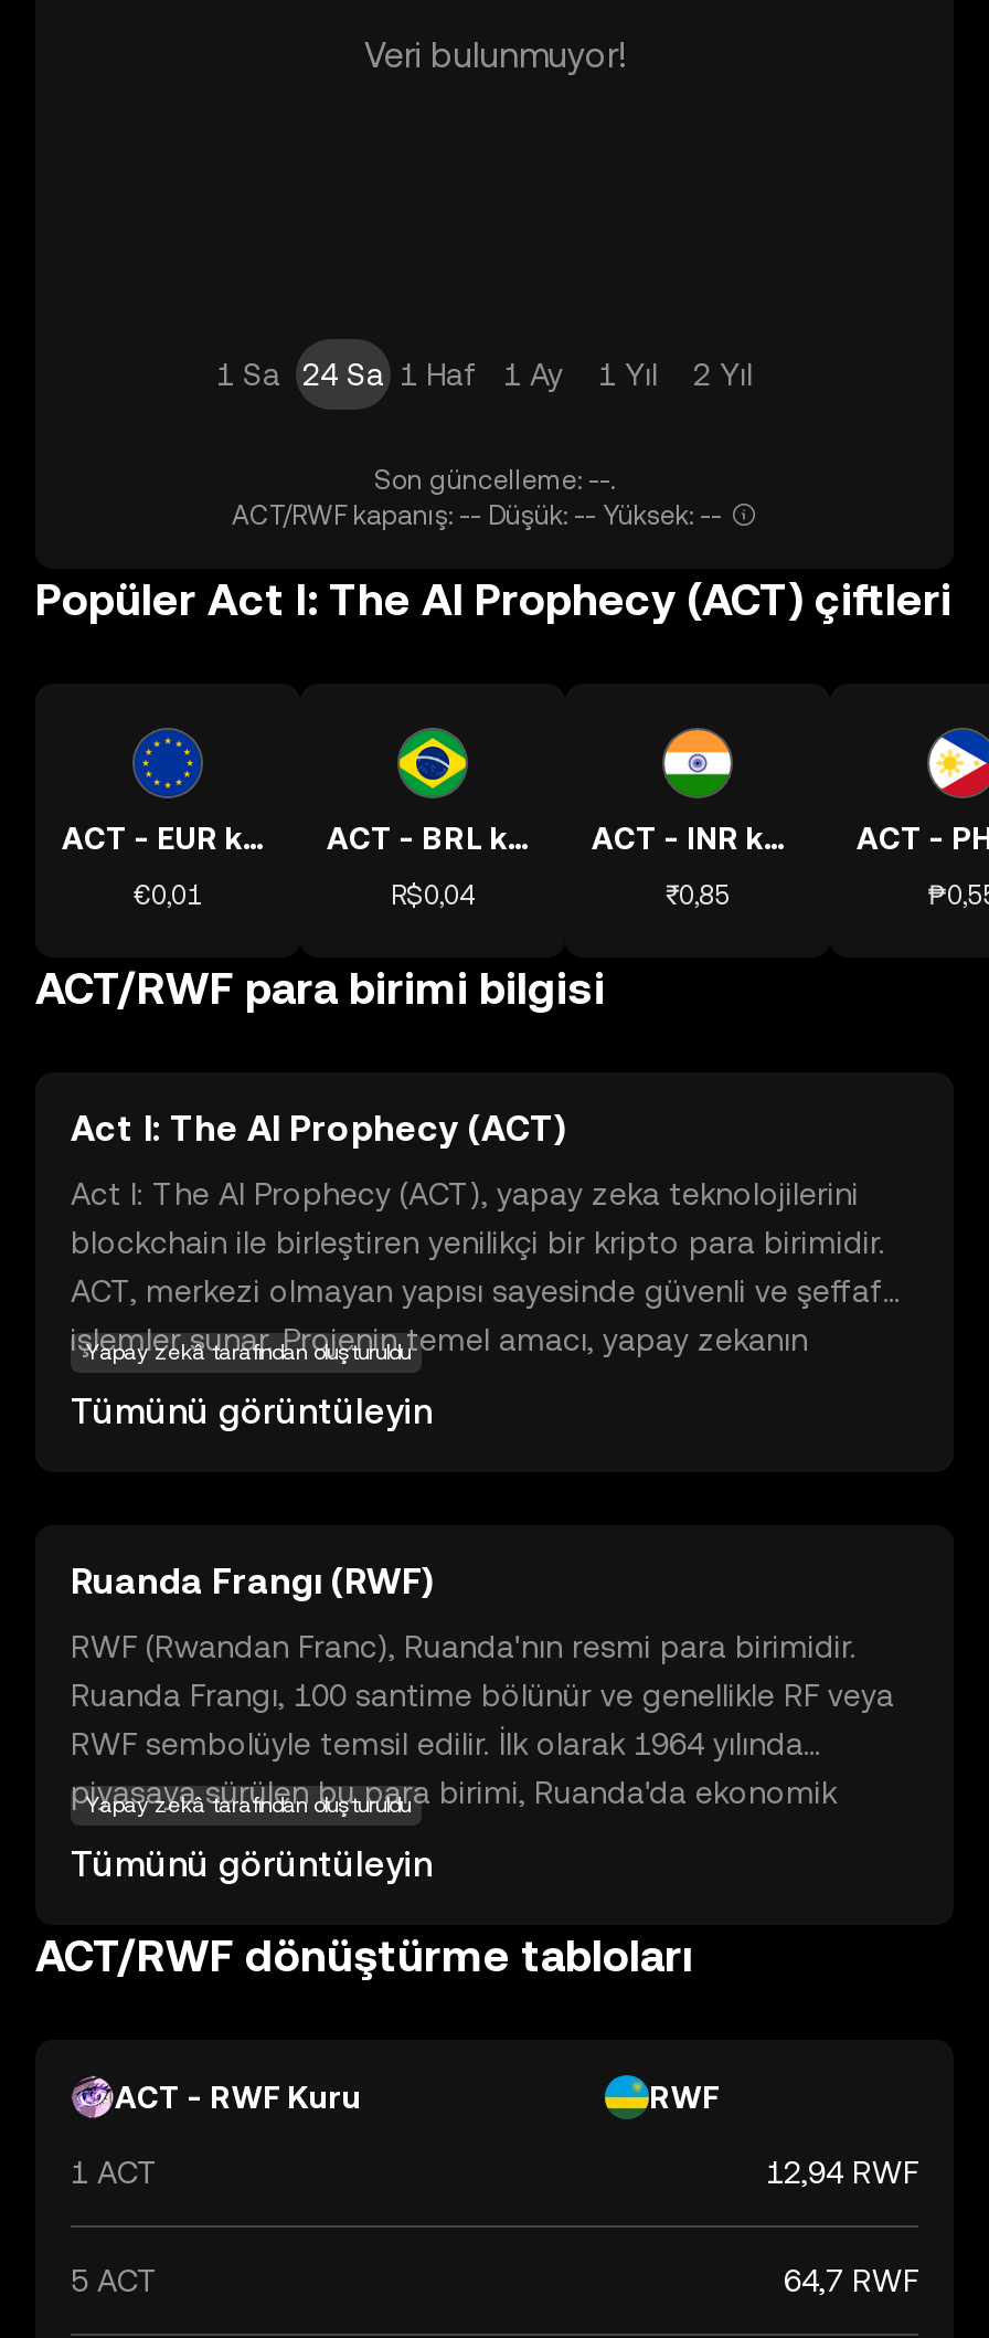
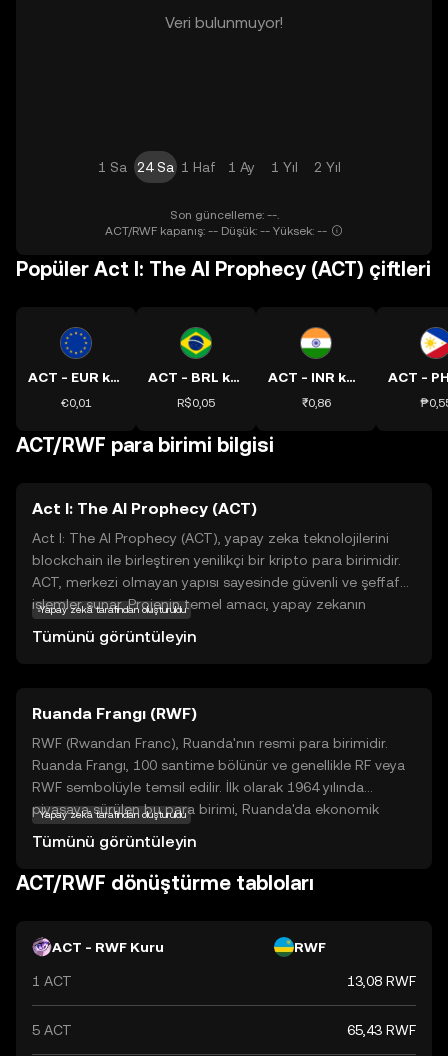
- R$0,04
+ R$0,05

- ₹0,85
+ ₹0,86

- 12,94 RWF
+ 13,08 RWF

- 64,7 RWF
+ 65,43 RWF
